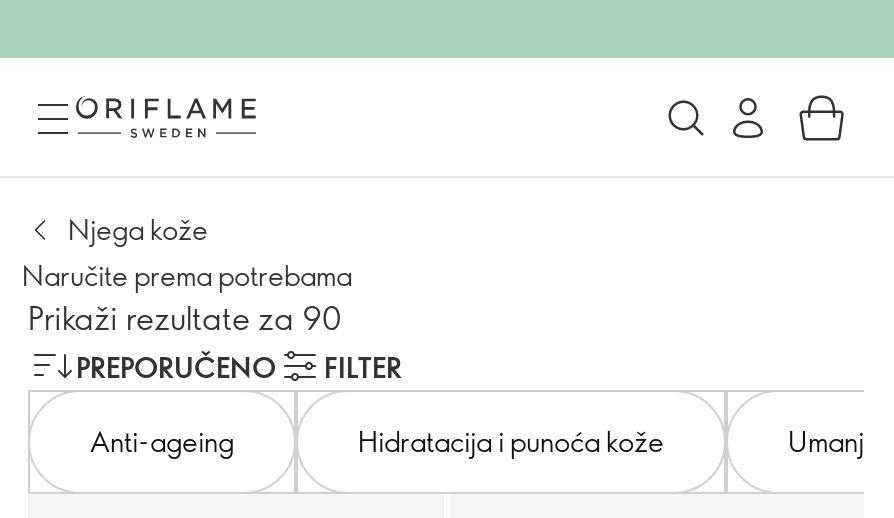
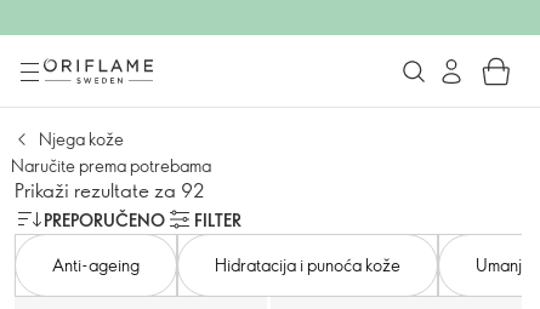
- Prikaži rezultate za 90
+ Prikaži rezultate za 92
